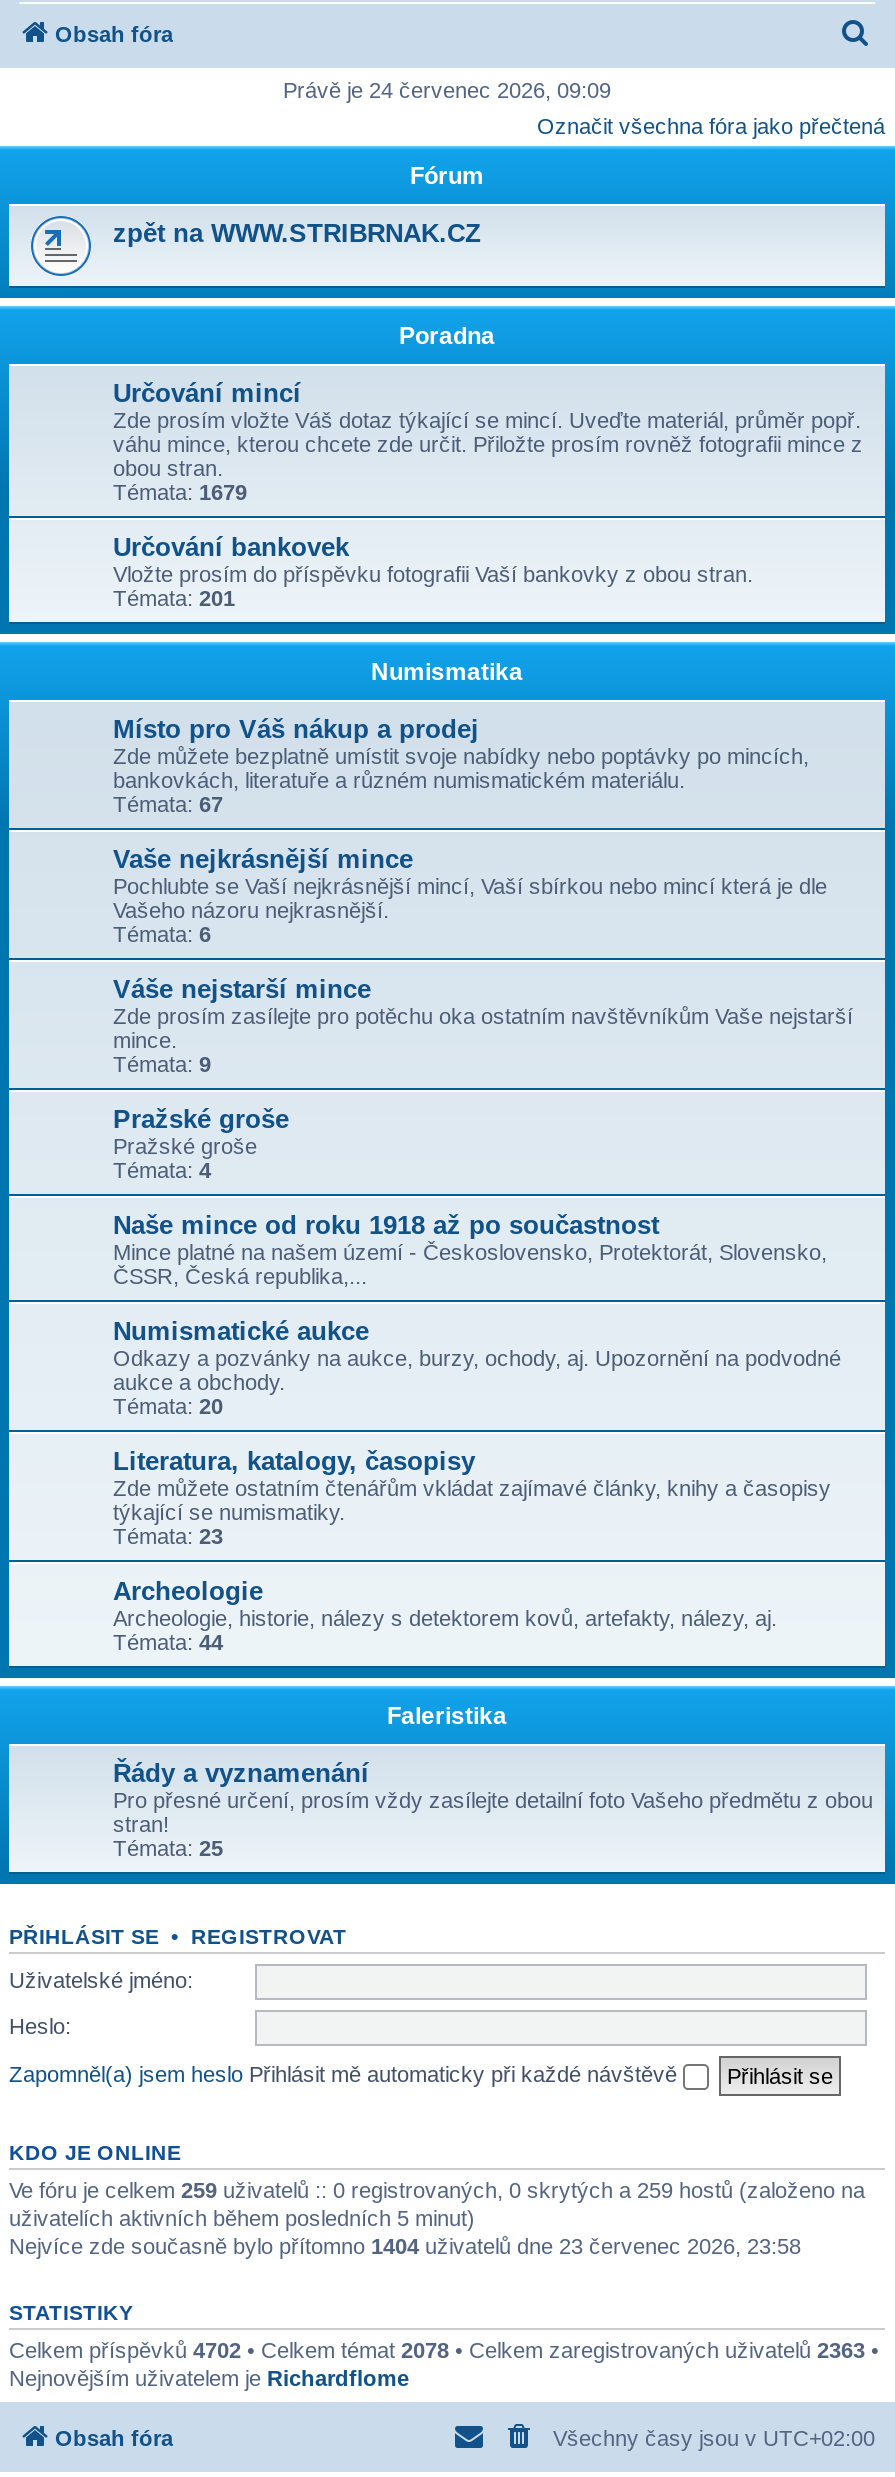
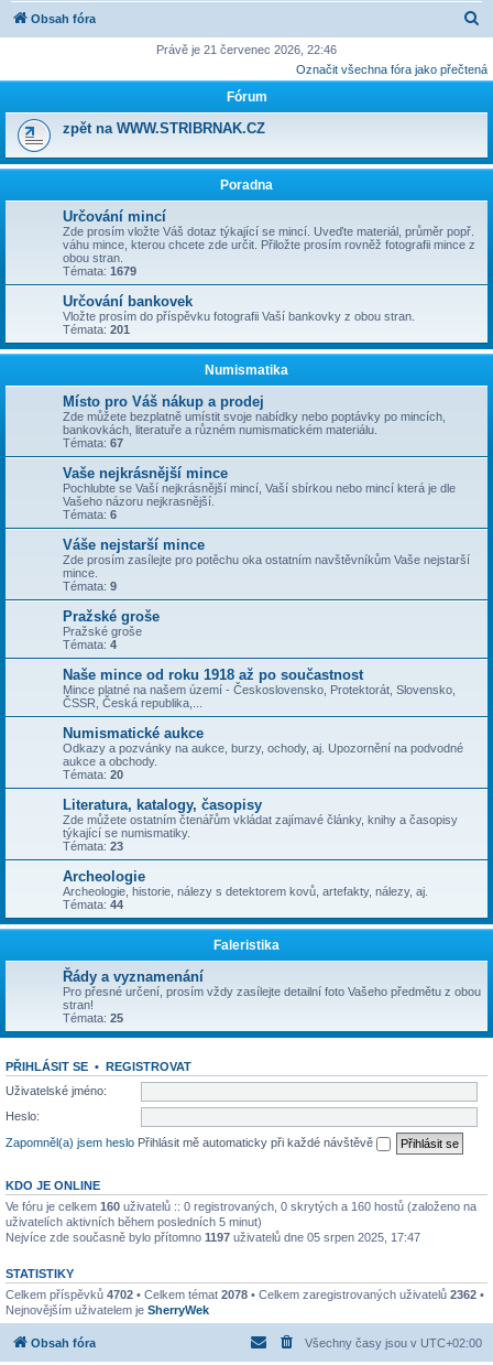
- Právě je 24 červenec 2026, 09:09
+ Právě je 21 červenec 2026, 22:46

- Ve fóru je celkem 259 uživatelů :: 0 registrovaných, 0 skrytých a 259 hostů (založeno na
+ Ve fóru je celkem 160 uživatelů :: 0 registrovaných, 0 skrytých a 160 hostů (založeno na

- Nejvíce zde současně bylo přítomno 1404 uživatelů dne 23 červenec 2026, 23:58
+ Nejvíce zde současně bylo přítomno 1197 uživatelů dne 05 srpen 2025, 17:47

- Celkem příspěvků 4702 • Celkem témat 2078 • Celkem zaregistrovaných uživatelů 2363 •
+ Celkem příspěvků 4702 • Celkem témat 2078 • Celkem zaregistrovaných uživatelů 2362 •

- Nejnovějším uživatelem je Richardflome
+ Nejnovějším uživatelem je SherryWek
